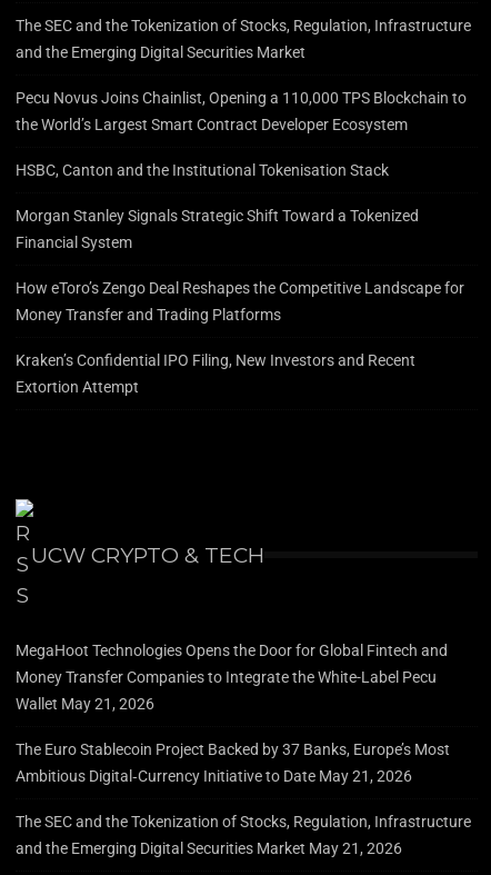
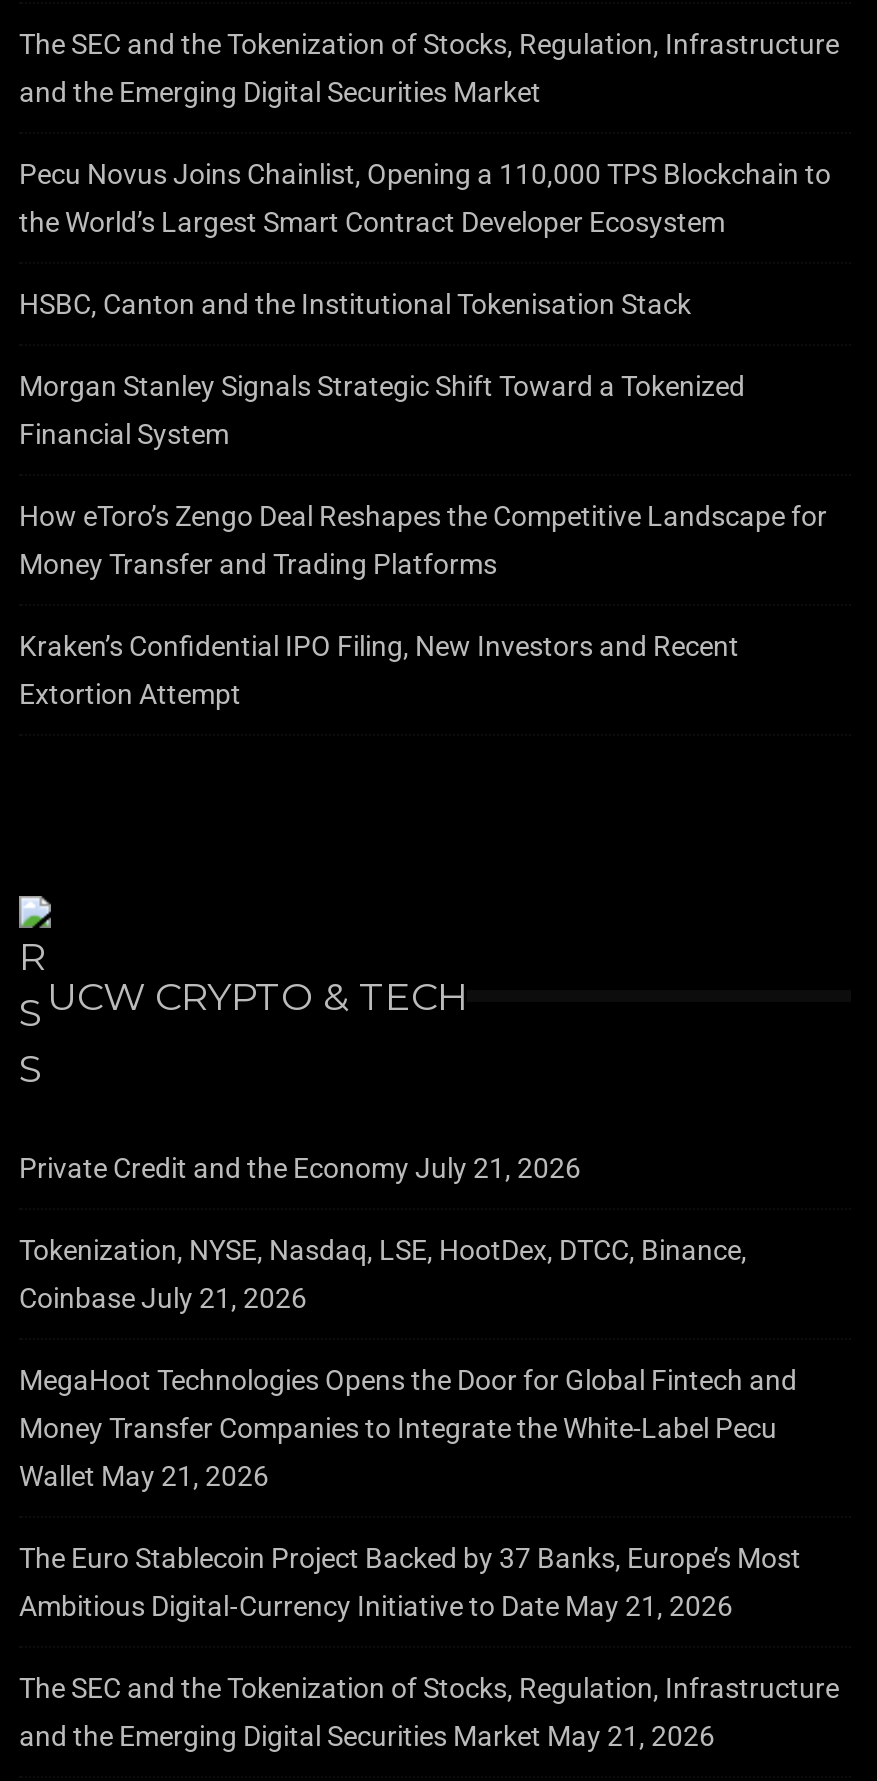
+ Private Credit and the Economy July 21, 2026
+ Tokenization, NYSE, Nasdaq, LSE, HootDex, DTCC, Binance,
+ Coinbase July 21, 2026
